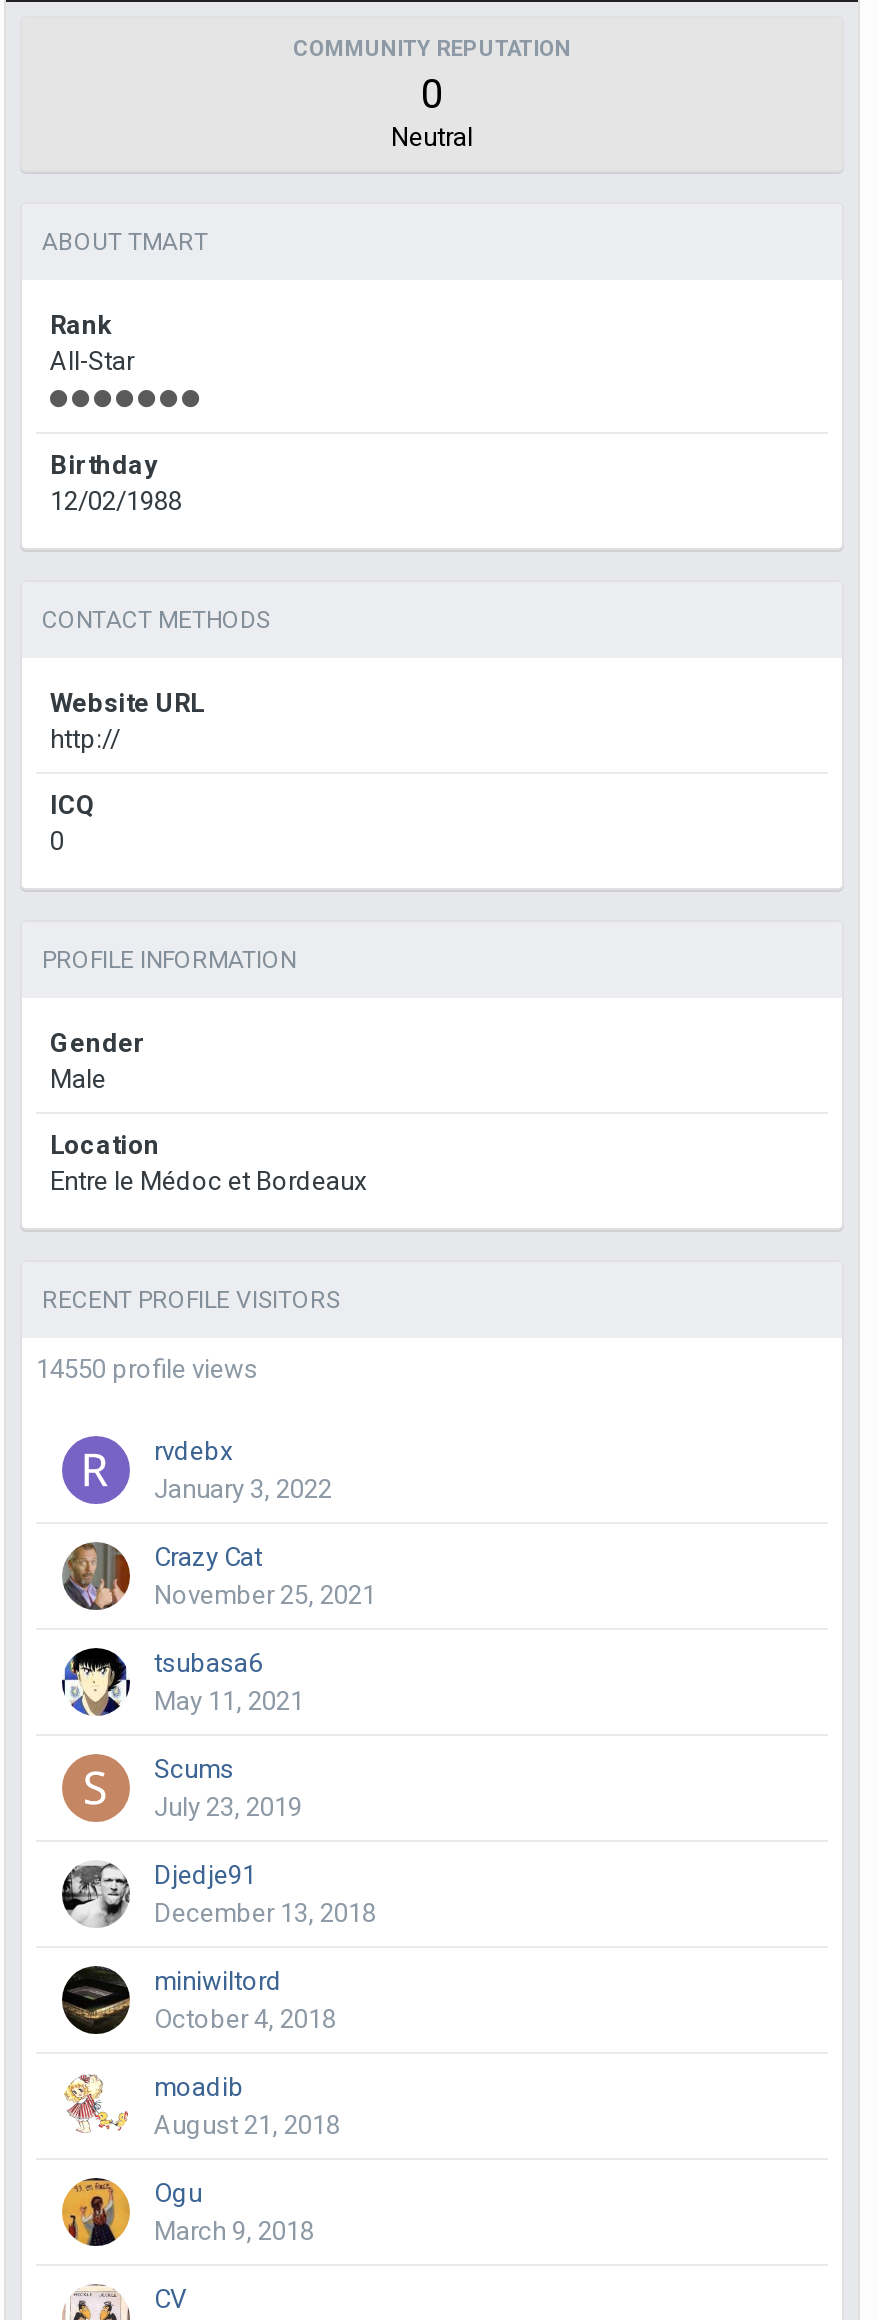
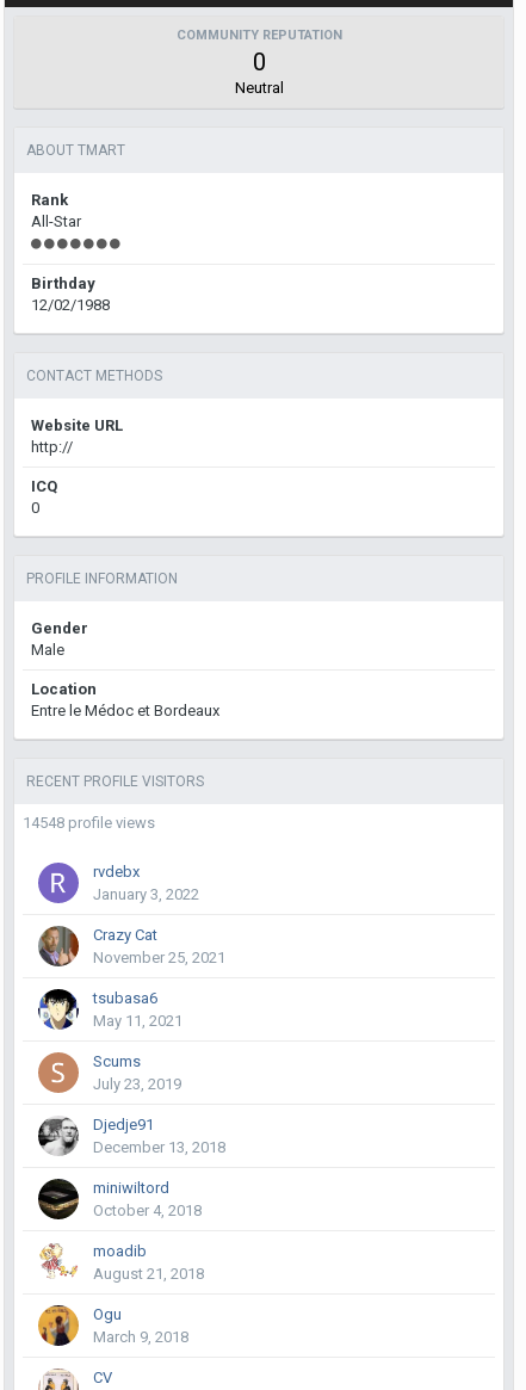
- 14550 profile views
+ 14548 profile views
